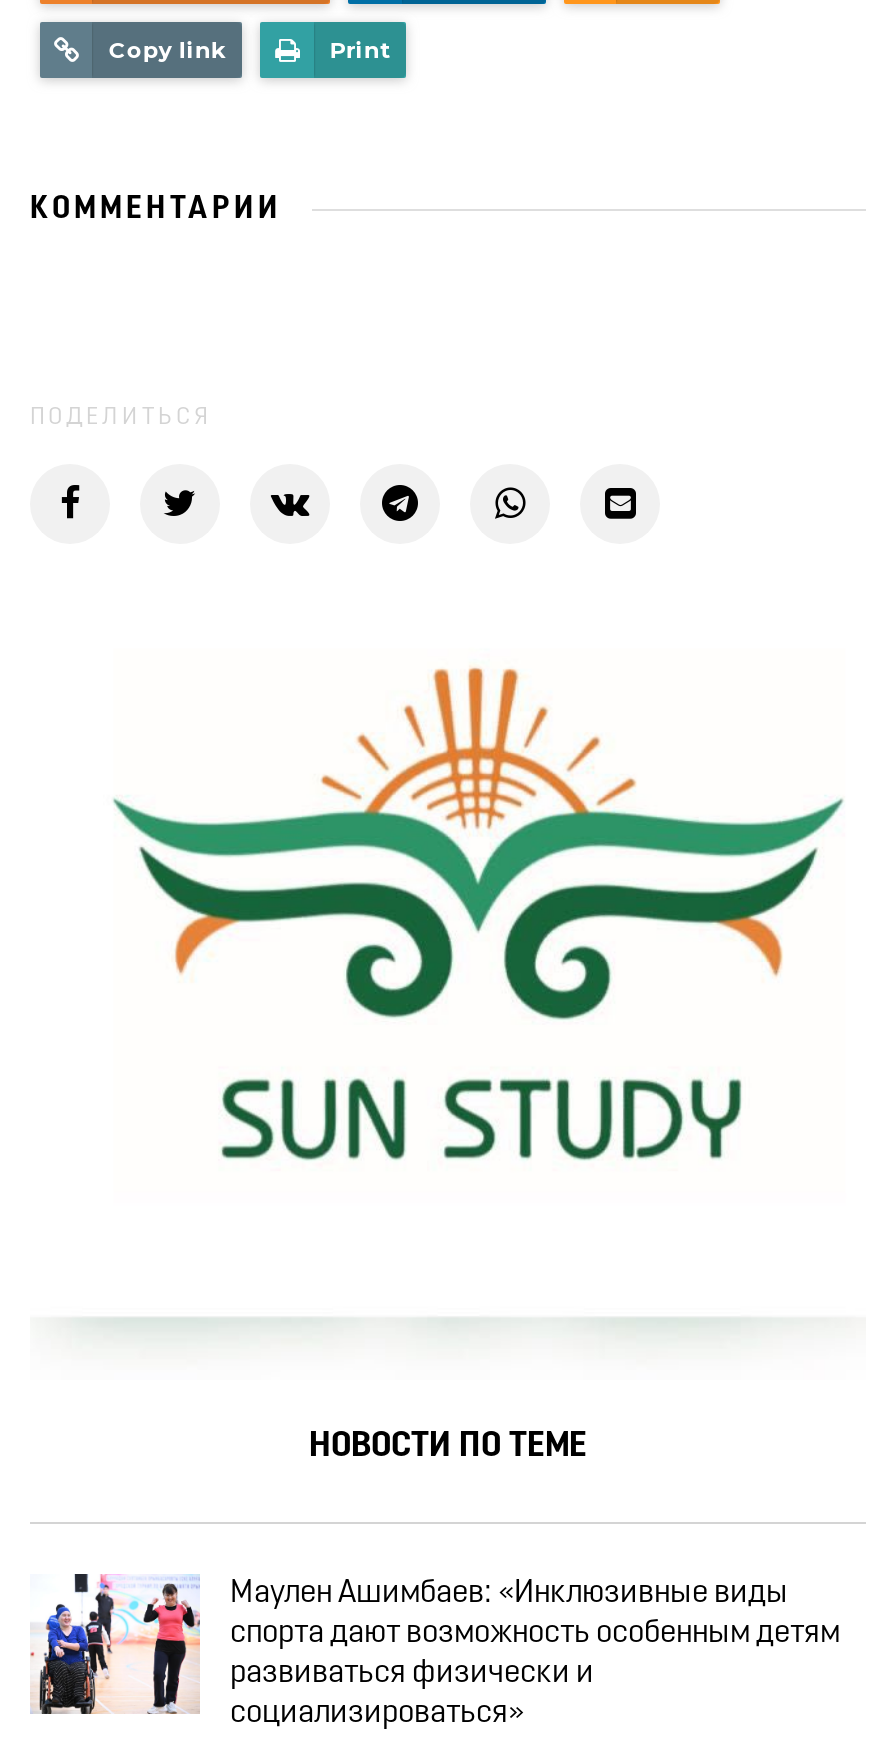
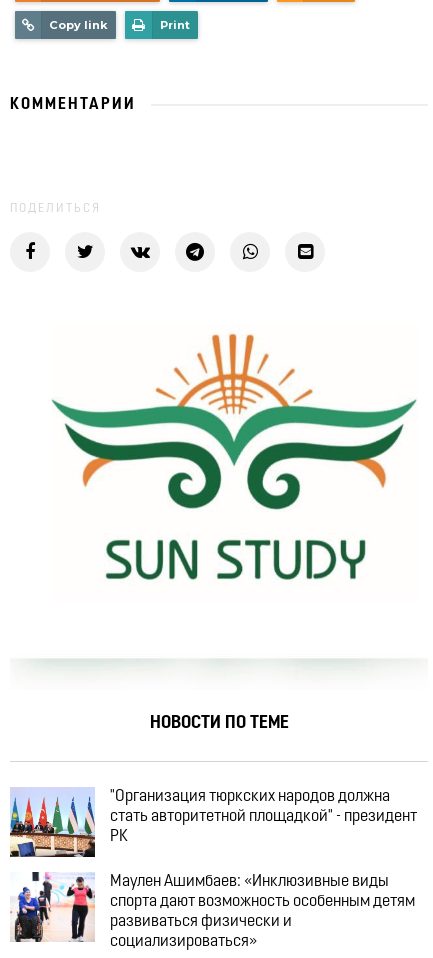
+ [image]
+ "Организация тюркских народов должна
+ стать авторитетной площадкой" - президент
+ РК
